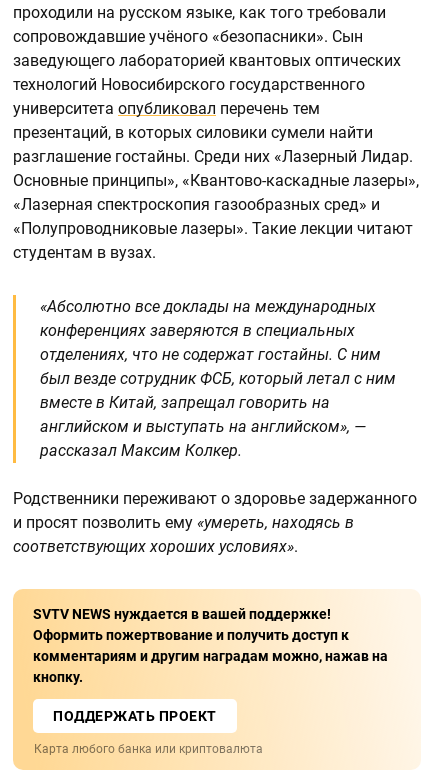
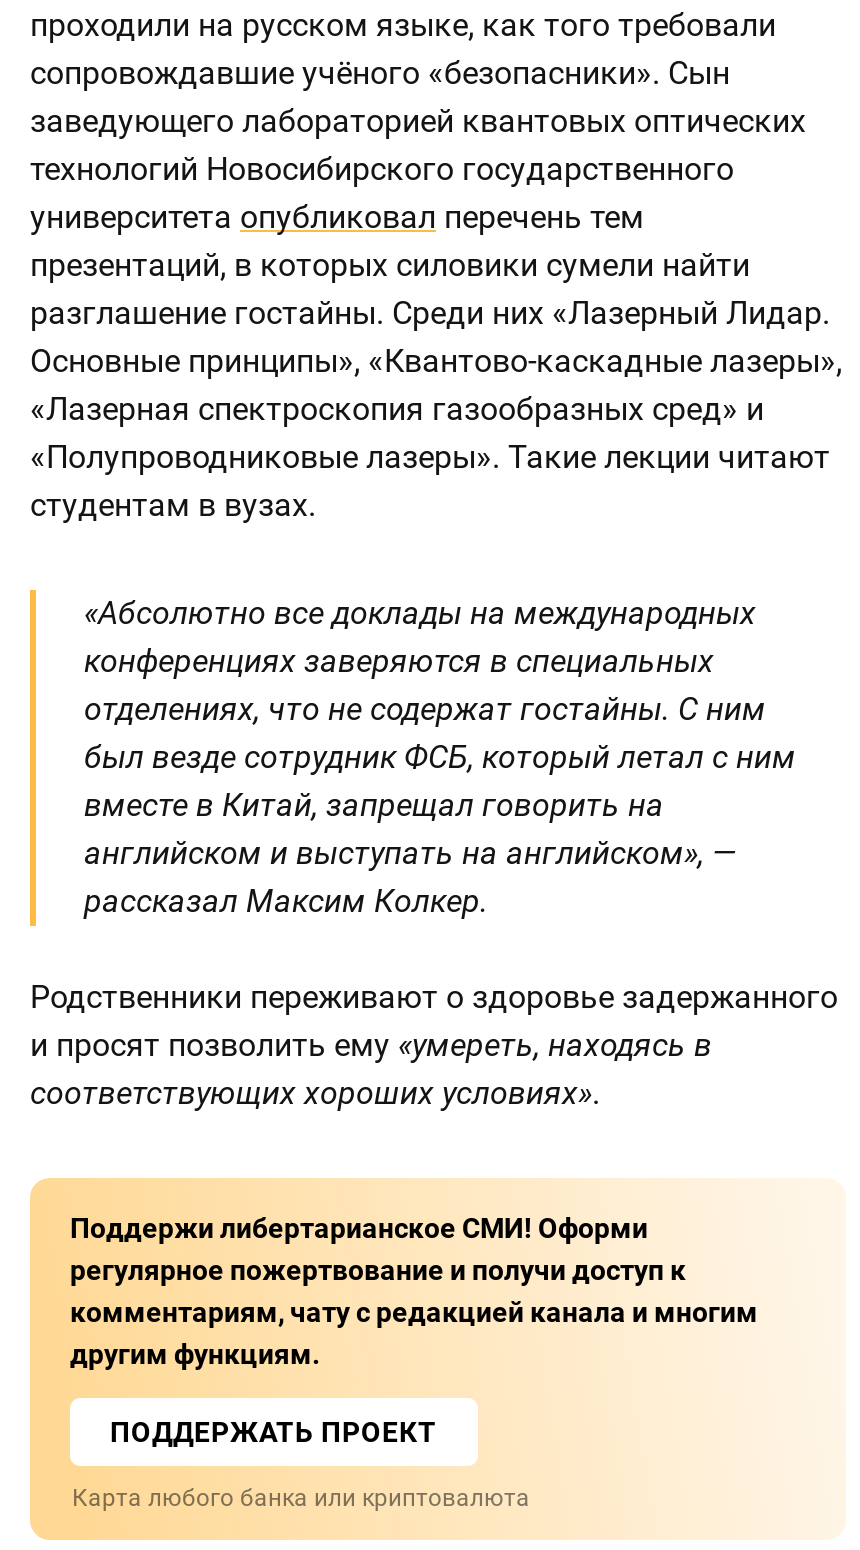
- SVTV NEWS нуждается в вашей поддержке!
- Оформить пожертвование и получить доступ к
- комментариям и другим наградам можно, нажав на
- кнопку.
+ Поддержи либертарианское СМИ! Оформи
+ регулярное пожертвование и получи доступ к
+ комментариям, чату с редакцией канала и многим
+ другим функциям.
